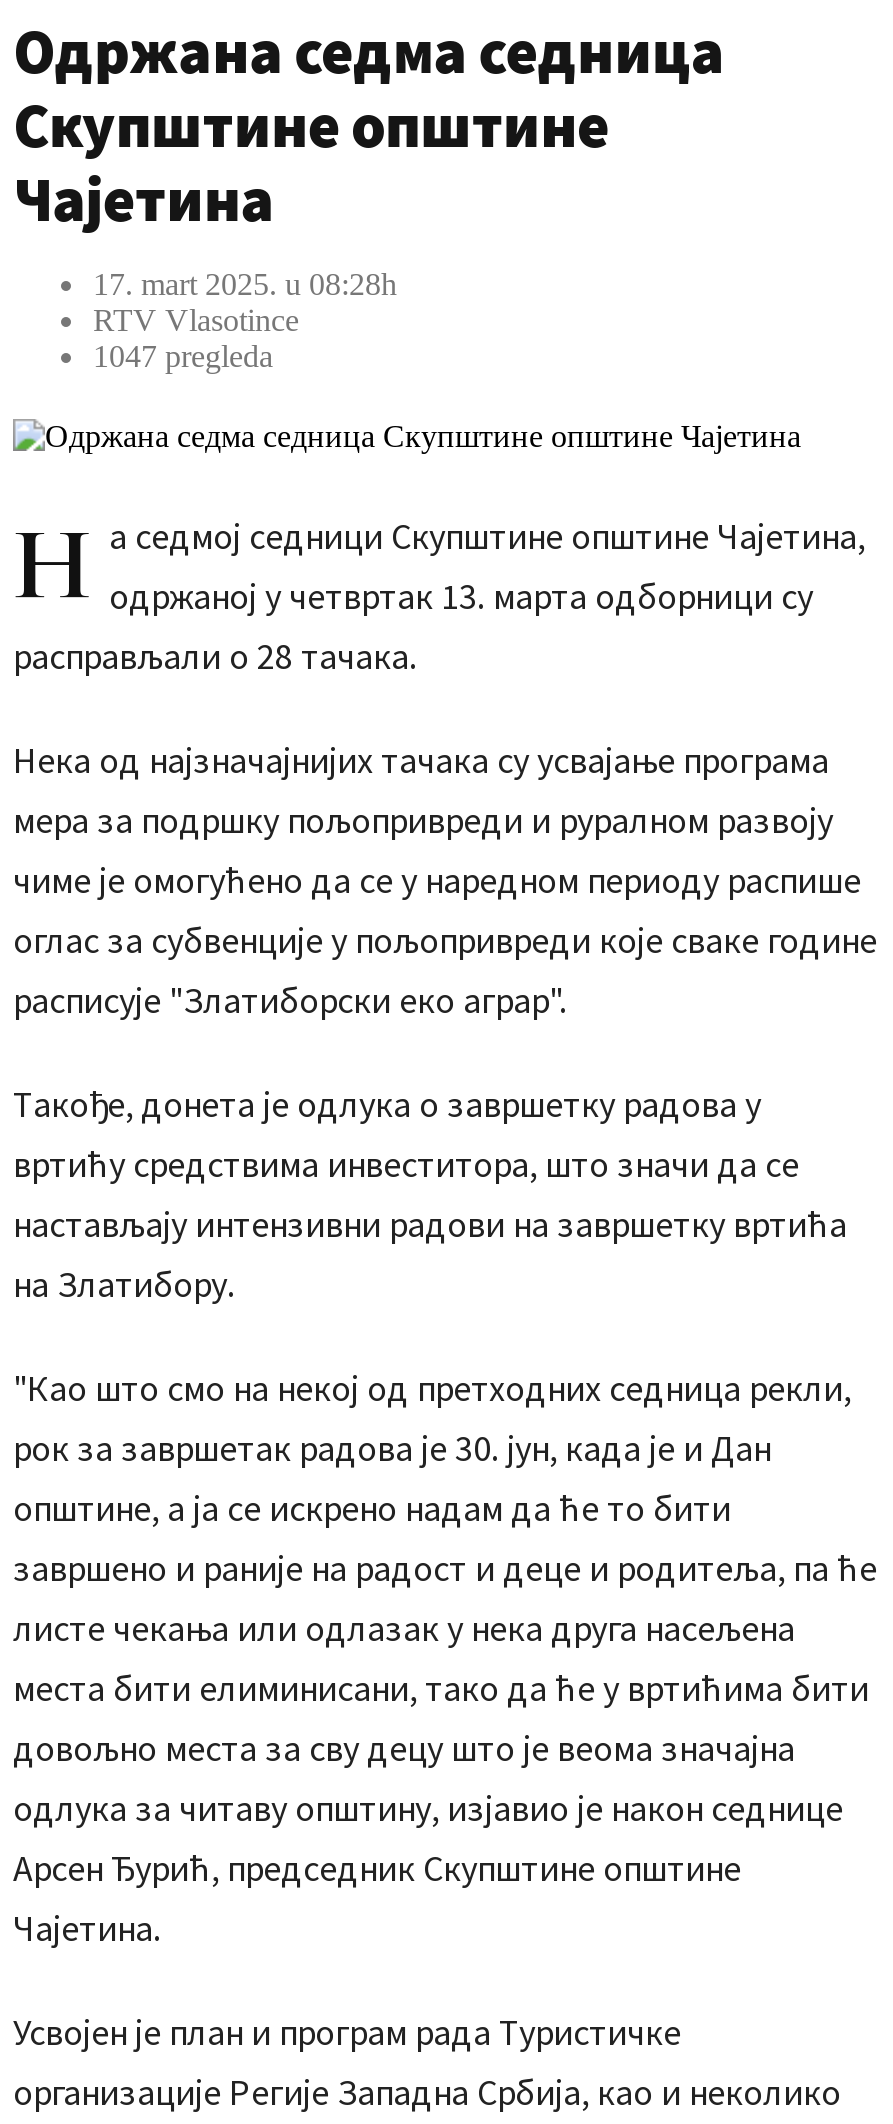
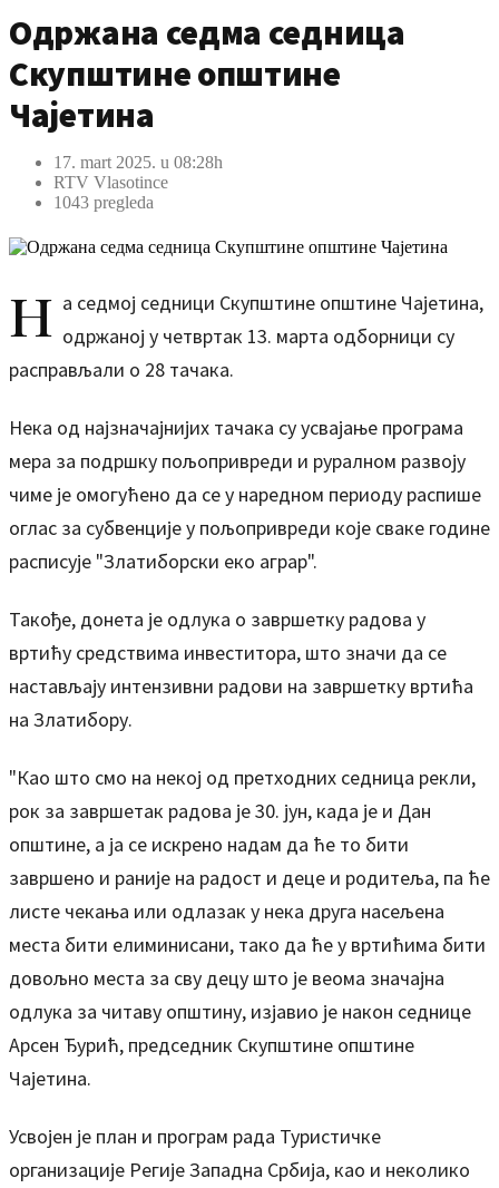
- 1047 pregleda
+ 1043 pregleda
